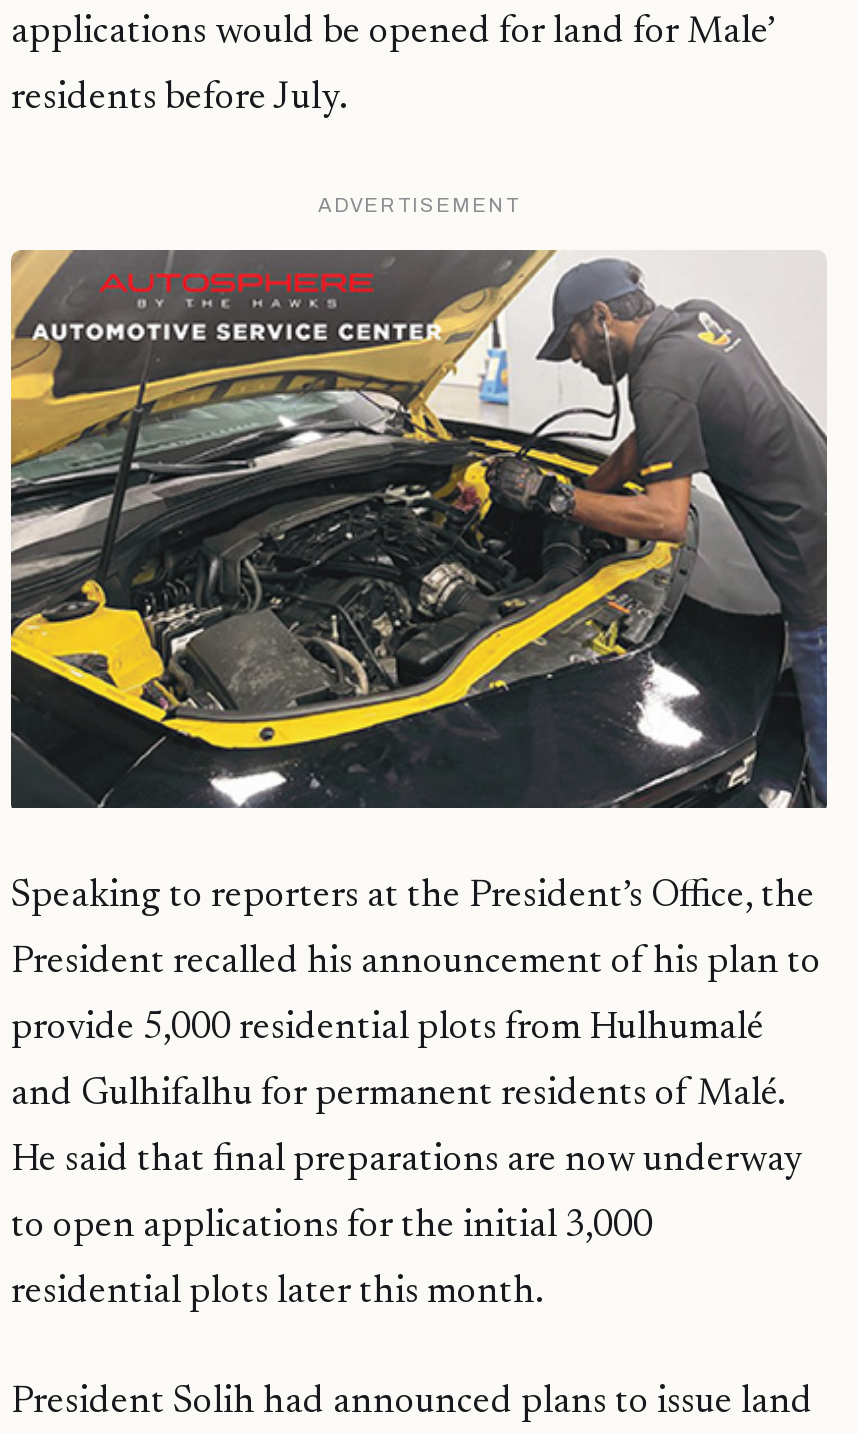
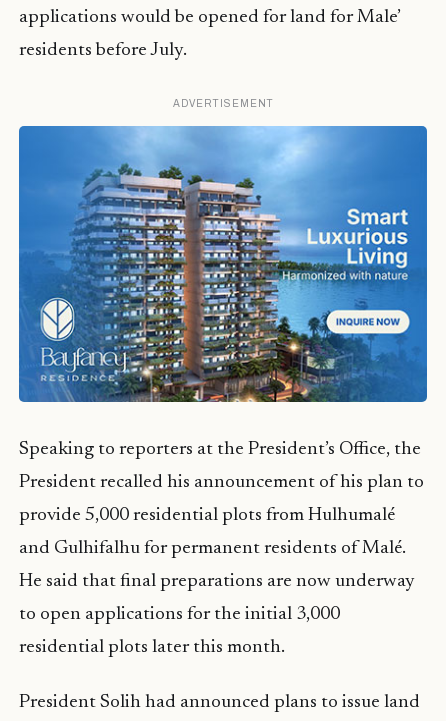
- [image]
+ [image]
